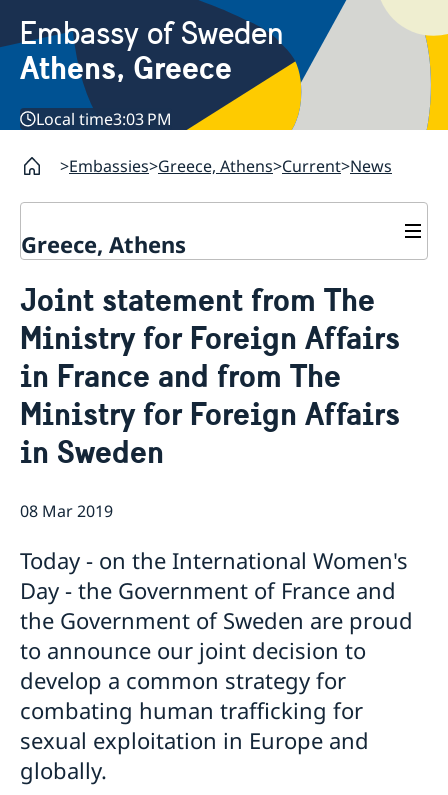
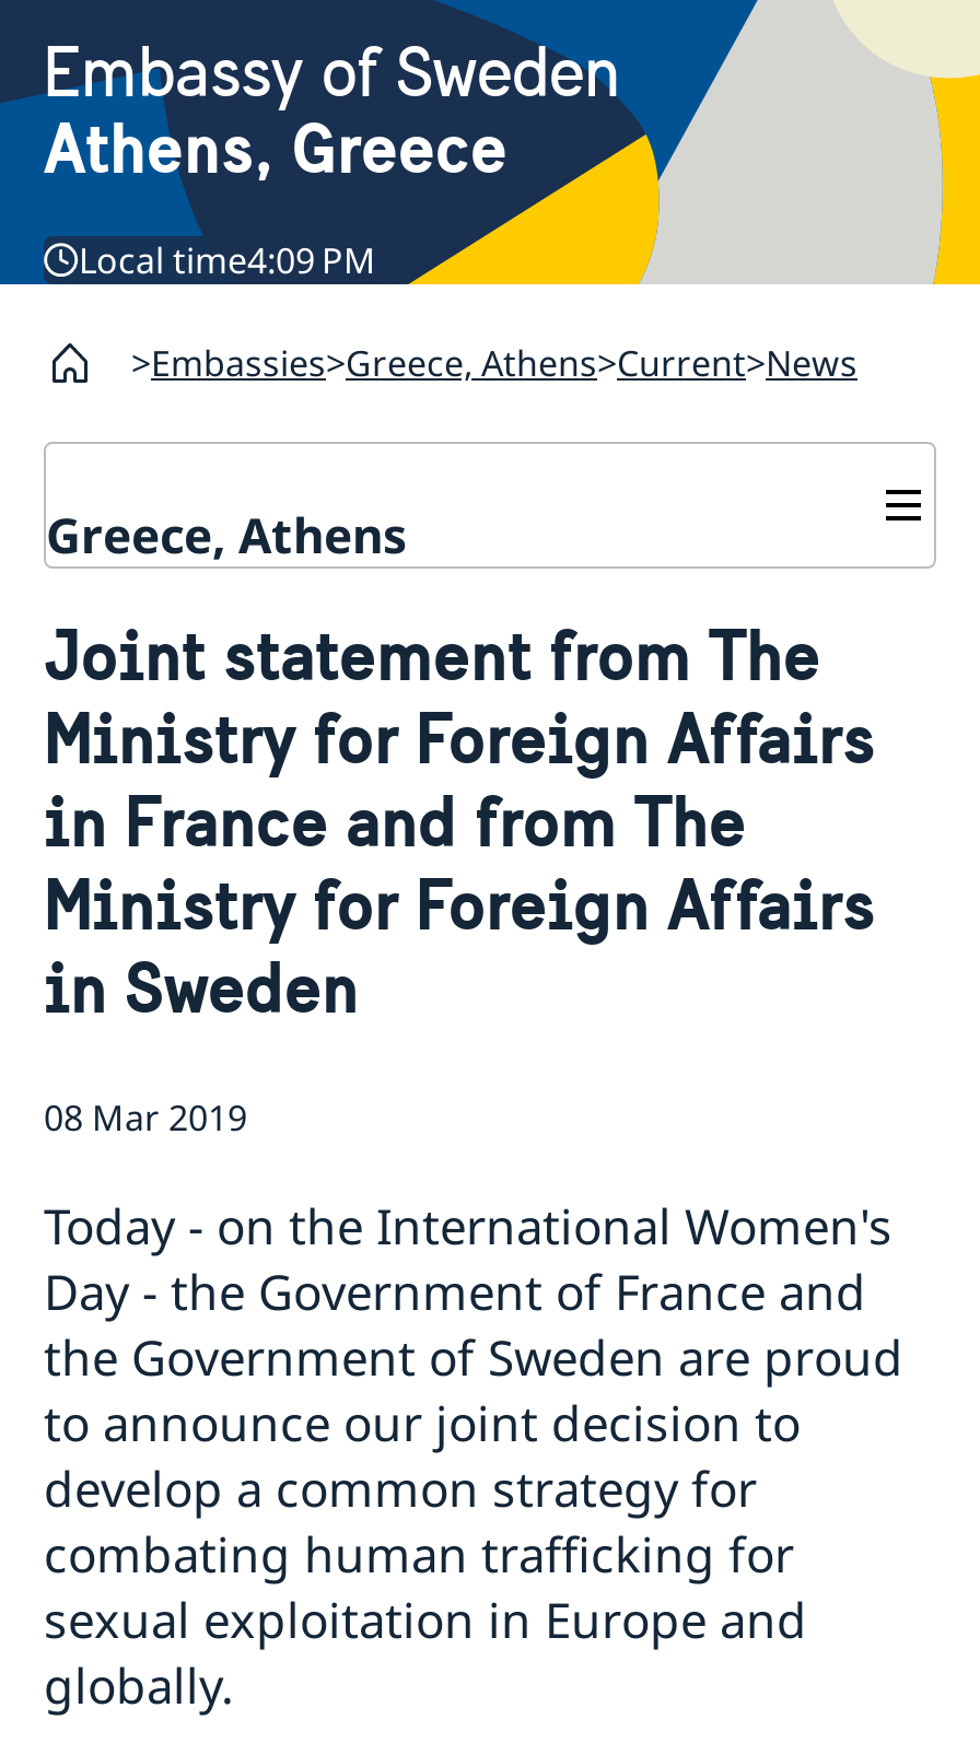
- Local time3:03 PM
+ Local time4:09 PM
